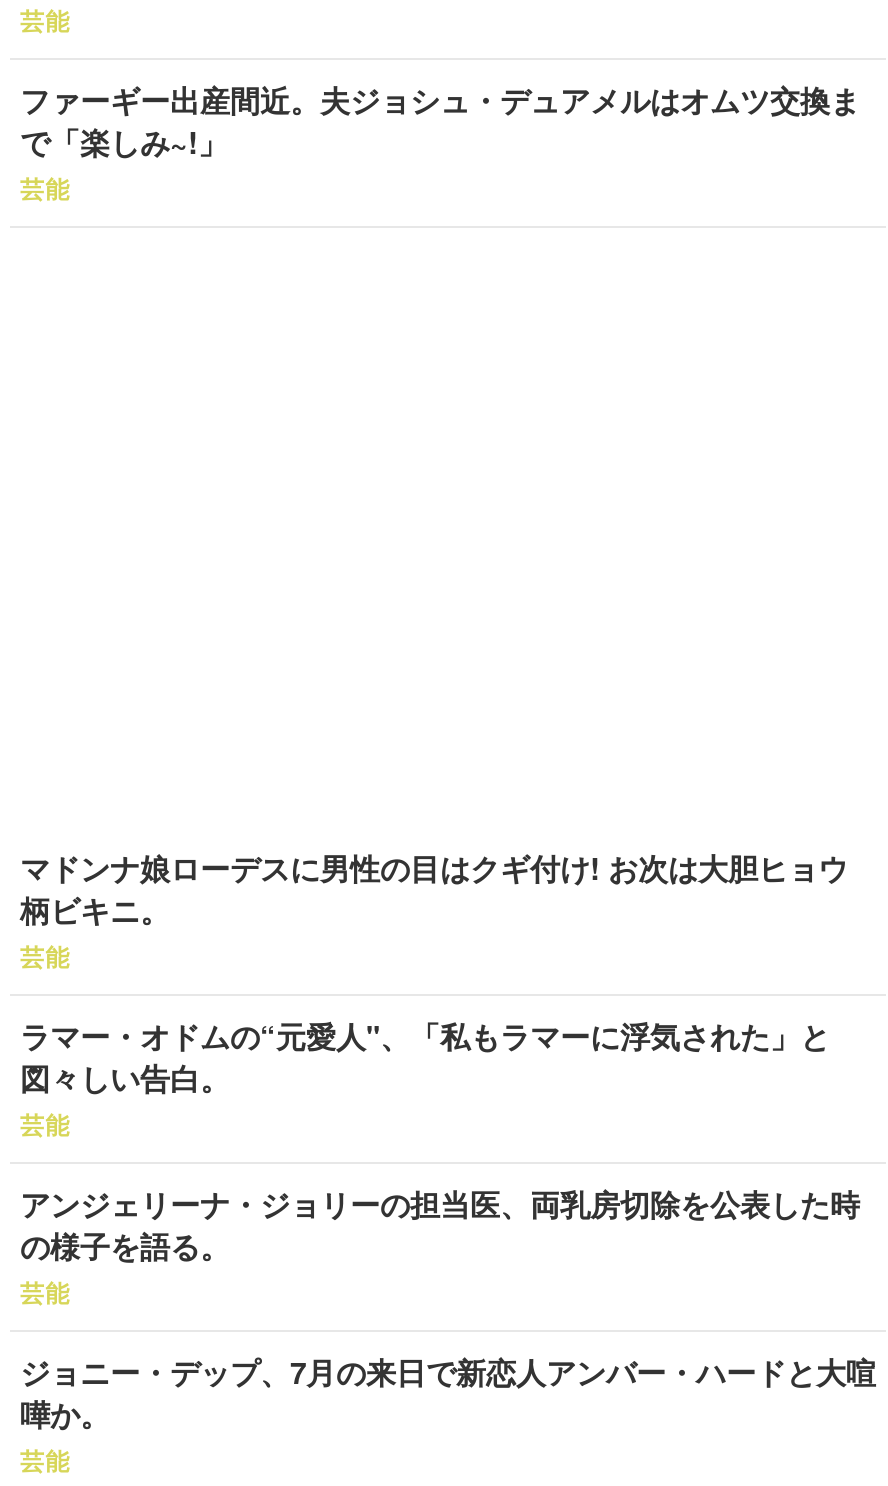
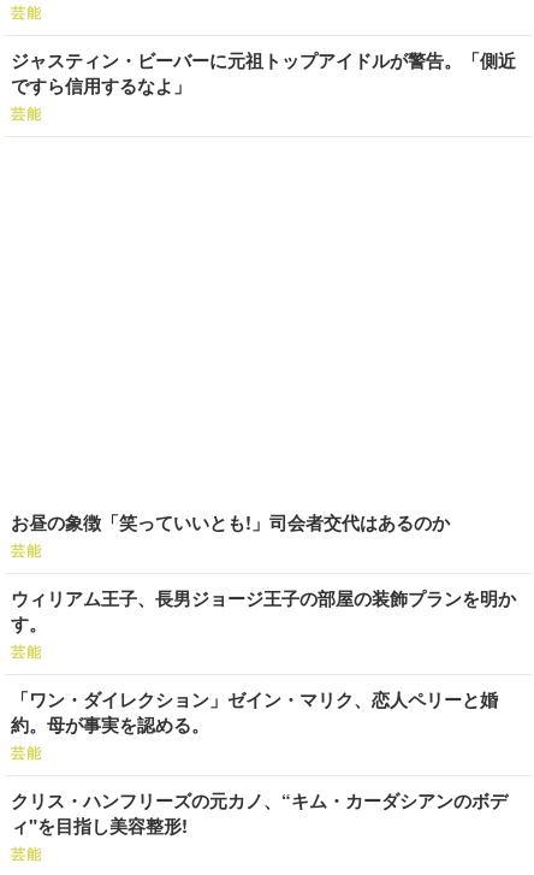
- ファーギー出産間近。夫ジョシュ・デュアメルはオムツ交換ま
- で「楽しみ~!」
+ ジャスティン・ビーバーに元祖トップアイドルが警告。「側近
+ ですら信用するなよ」

- マドンナ娘ローデスに男性の目はクギ付け! お次は大胆ヒョウ
- 柄ビキニ。
+ お昼の象徴「笑っていいとも!」司会者交代はあるのか

- ラマー・オドムの“元愛人"、「私もラマーに浮気された」と
- 図々しい告白。
+ ウィリアム王子、長男ジョージ王子の部屋の装飾プランを明か
+ す。

- アンジェリーナ・ジョリーの担当医、両乳房切除を公表した時
- の様子を語る。
+ 「ワン・ダイレクション」ゼイン・マリク、恋人ペリーと婚
+ 約。母が事実を認める。

- ジョニー・デップ、7月の来日で新恋人アンバー・ハードと大喧
- 嘩か。
+ クリス・ハンフリーズの元カノ、“キム・カーダシアンのボデ
+ ィ"を目指し美容整形!
